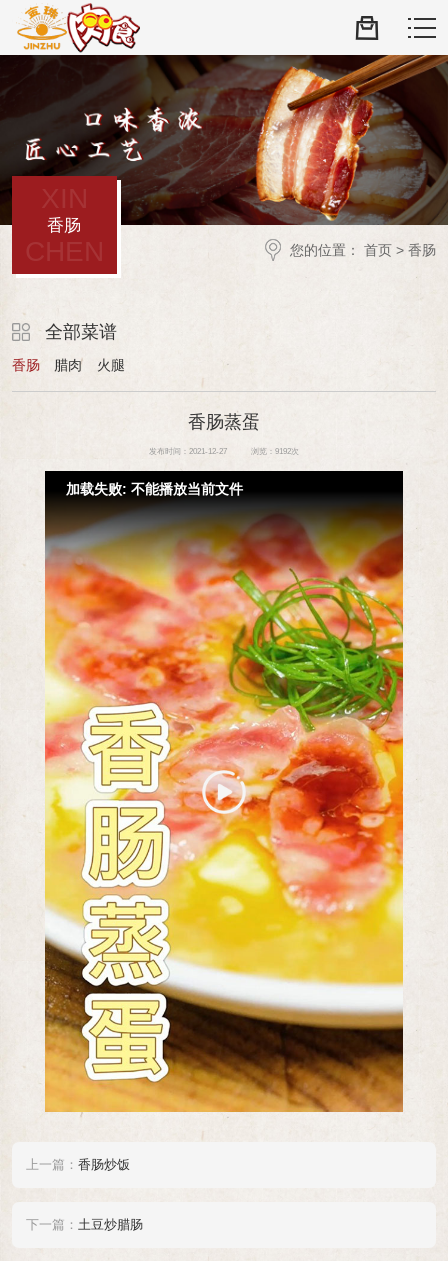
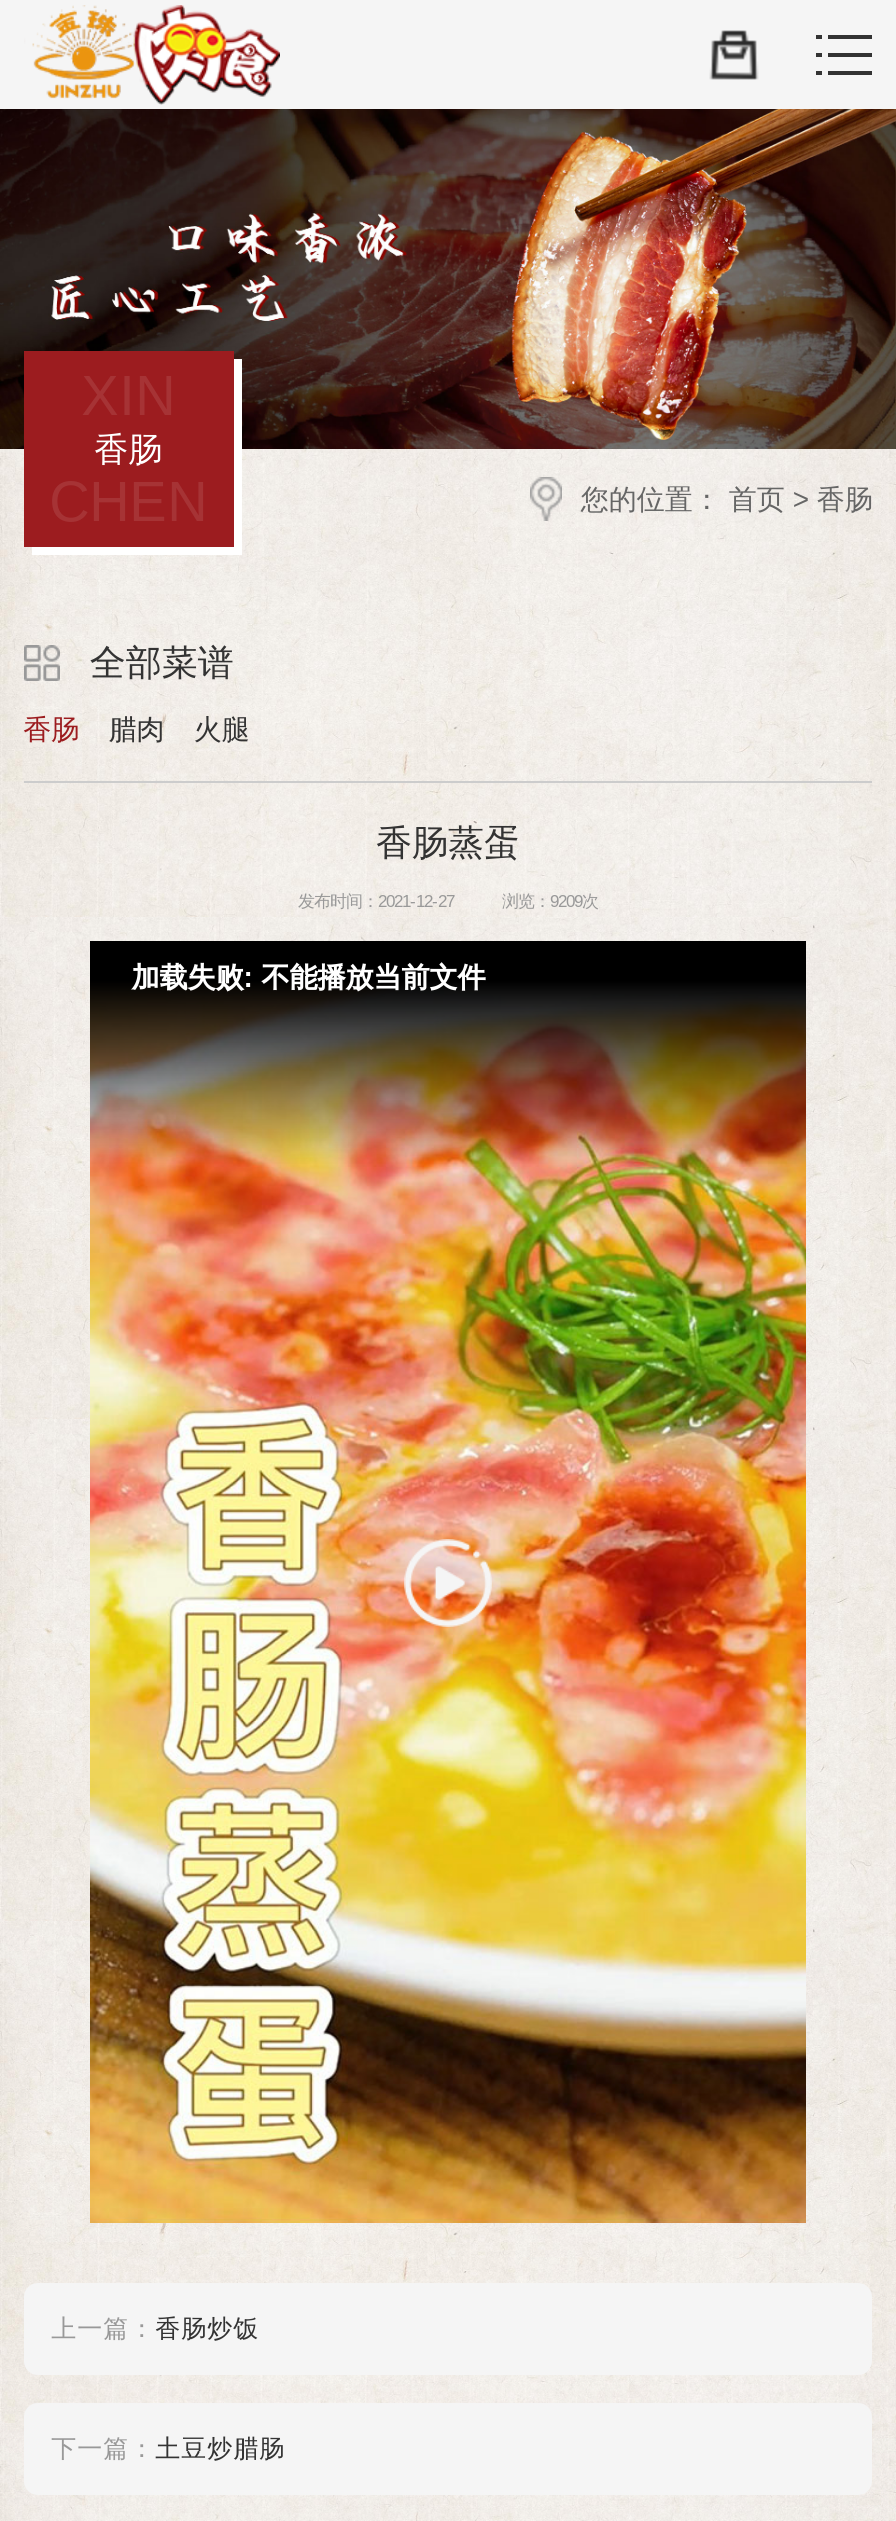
- 发布时间：2021-12-27 浏览：9192次
+ 发布时间：2021-12-27 浏览：9209次
